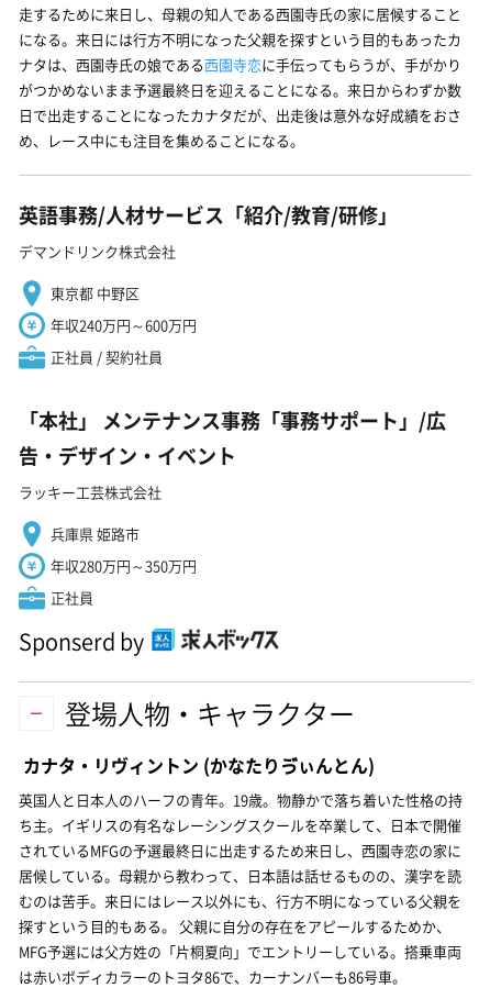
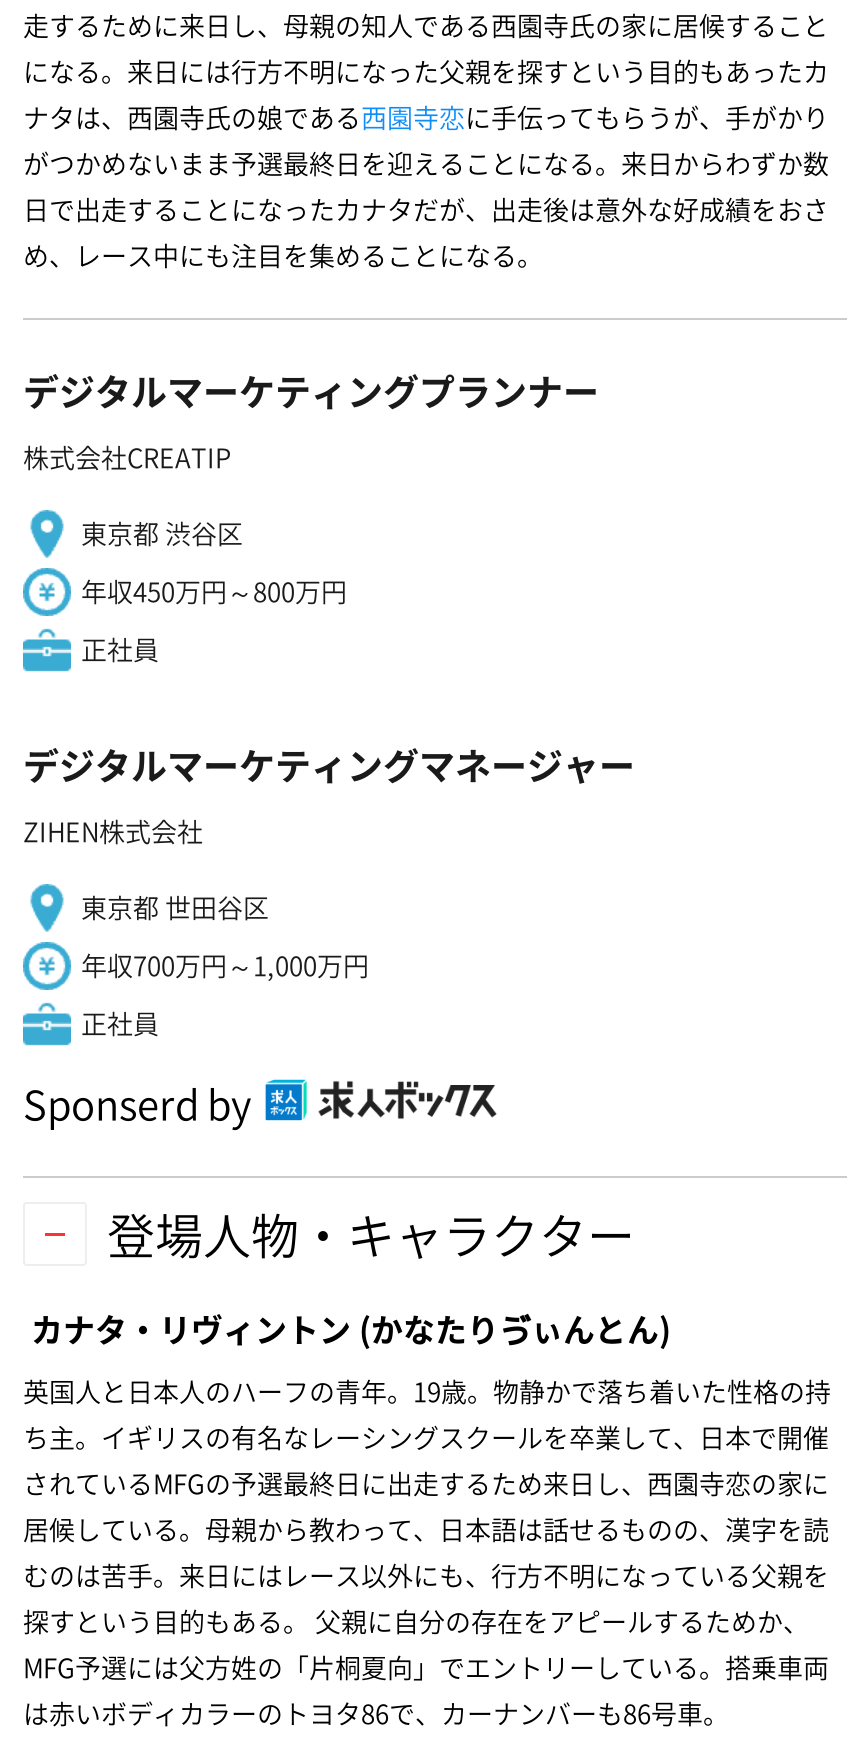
- 英語事務/人材サービス「紹介/教育/研修」
- デマンドリンク株式会社
+ デジタルマーケティングプランナー
+ 株式会社CREATIP

- 東京都 中野区
+ 東京都 渋谷区

- 年収240万円～600万円
+ 年収450万円～800万円

- 正社員 / 契約社員
+ 正社員

- 「本社」 メンテナンス事務「事務サポート」/広
- 告・デザイン・イベント
- ラッキー工芸株式会社
+ デジタルマーケティングマネージャー
+ ZIHEN株式会社

- 兵庫県 姫路市
+ 東京都 世田谷区

- 年収280万円～350万円
+ 年収700万円～1,000万円
